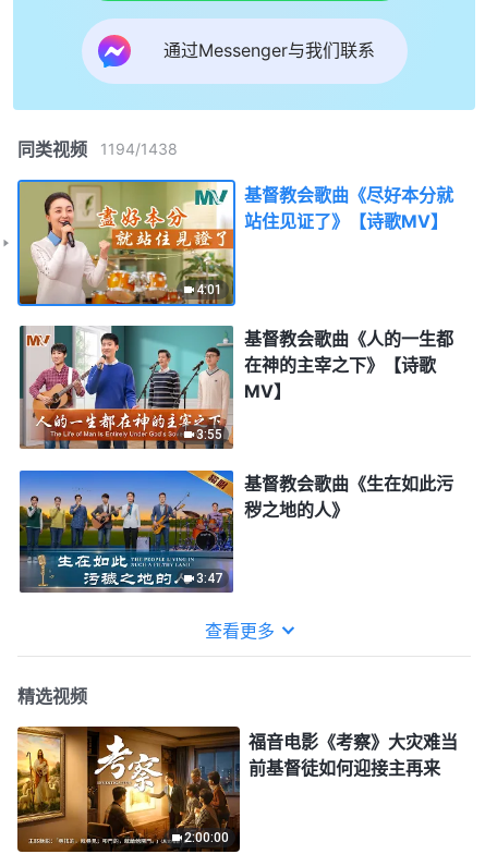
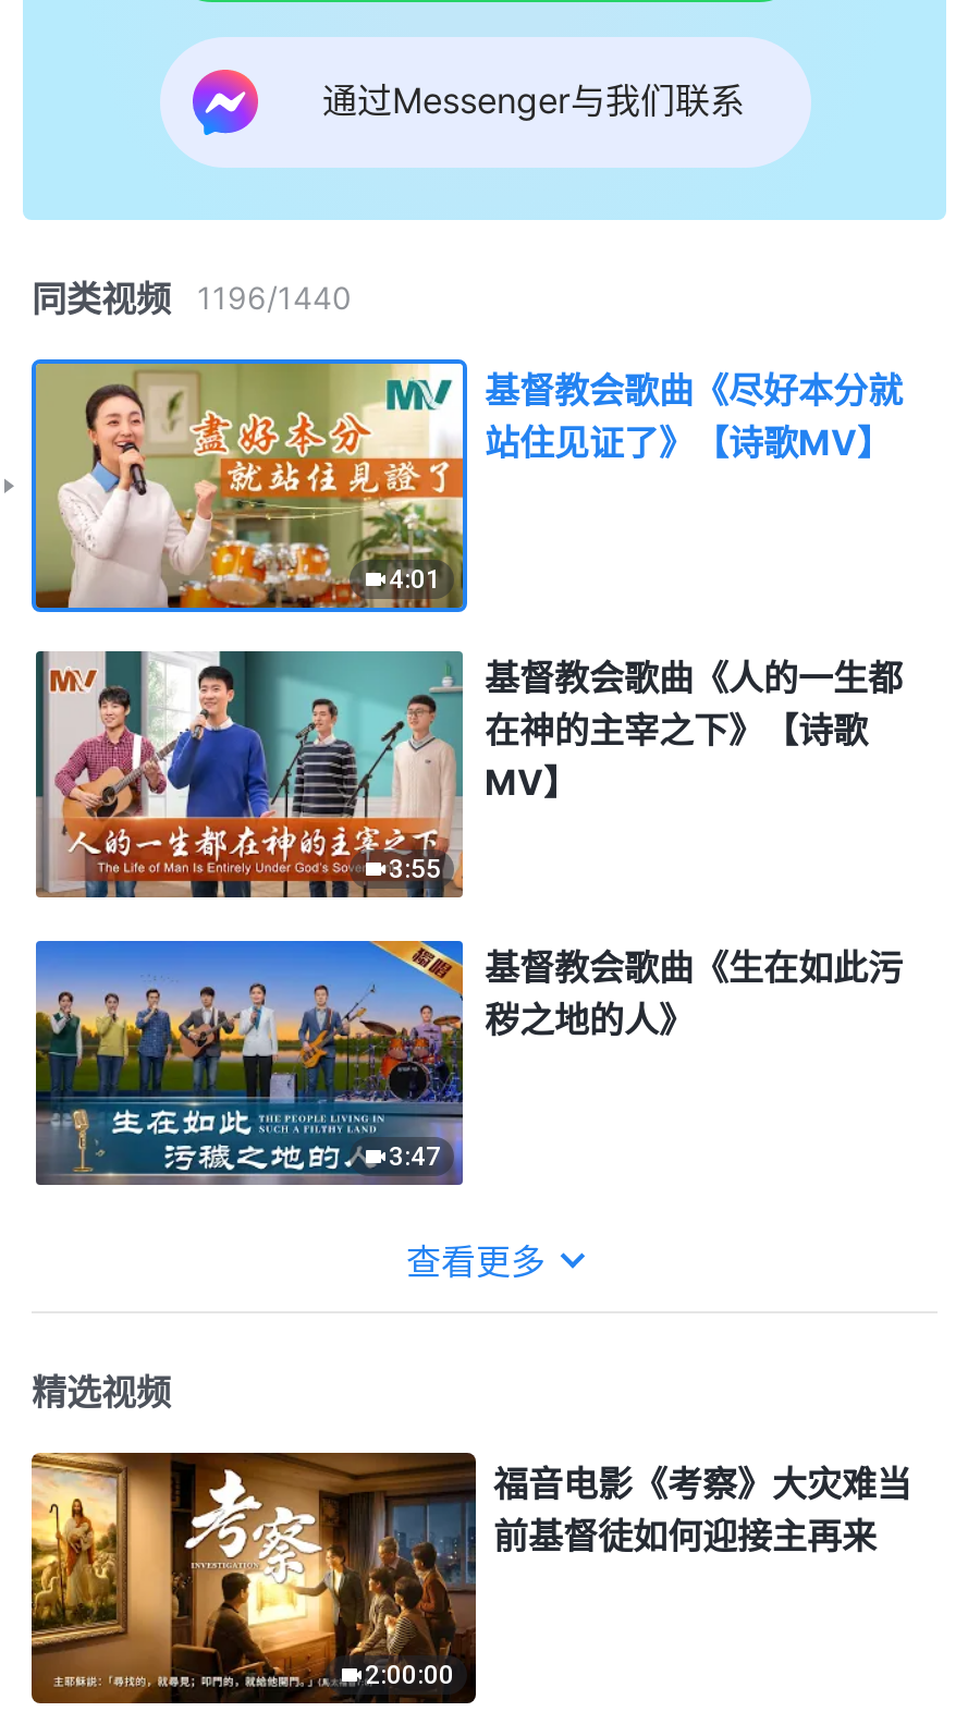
- 同类视频 1194/1438
+ 同类视频 1196/1440
